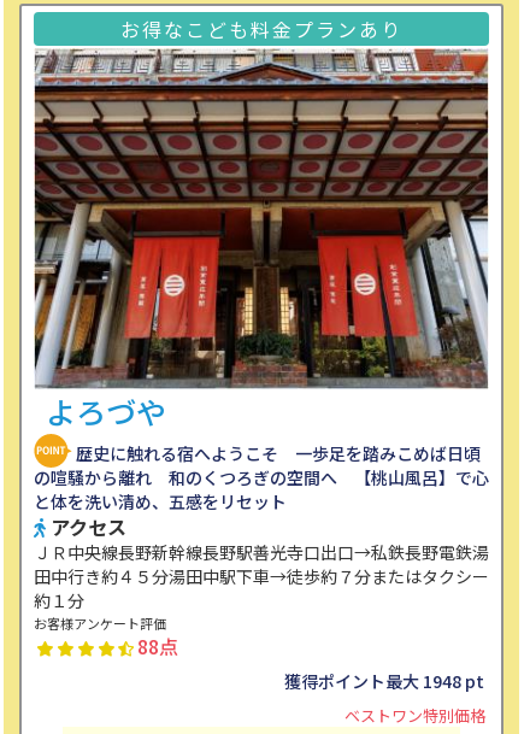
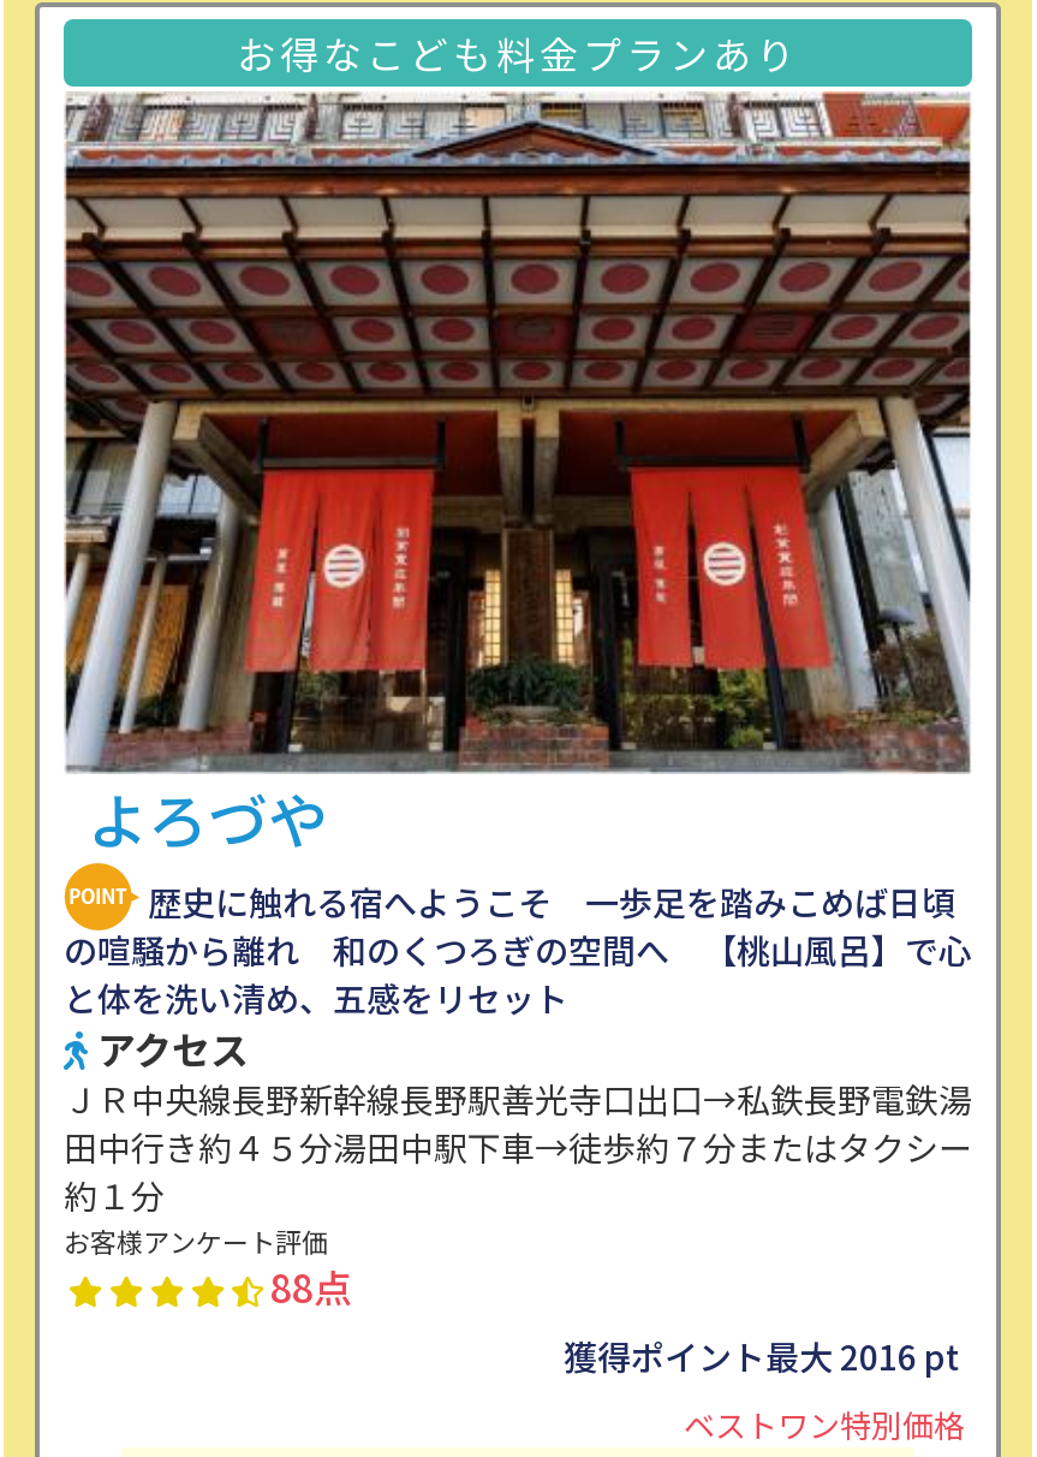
- 獲得ポイント最大1948 pt
+ 獲得ポイント最大2016 pt
